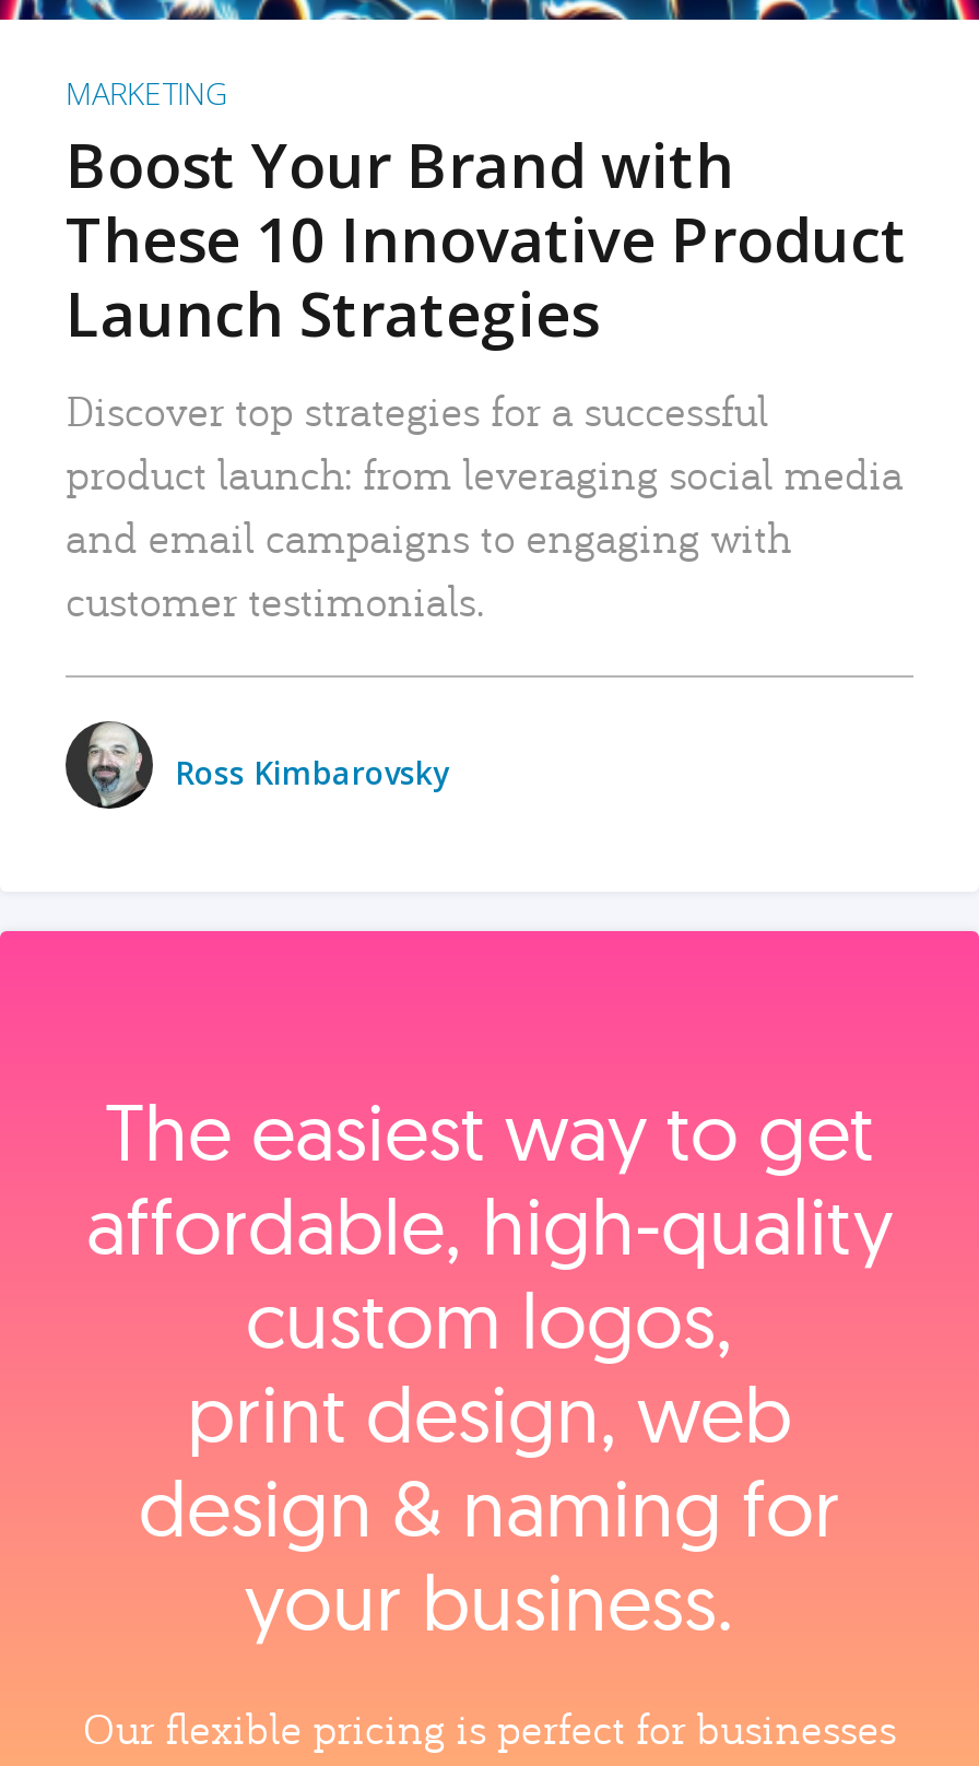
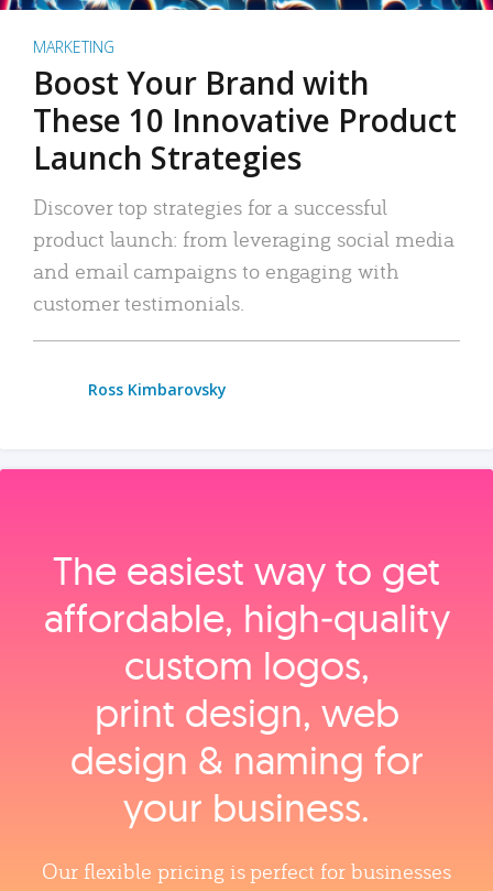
- [image]
